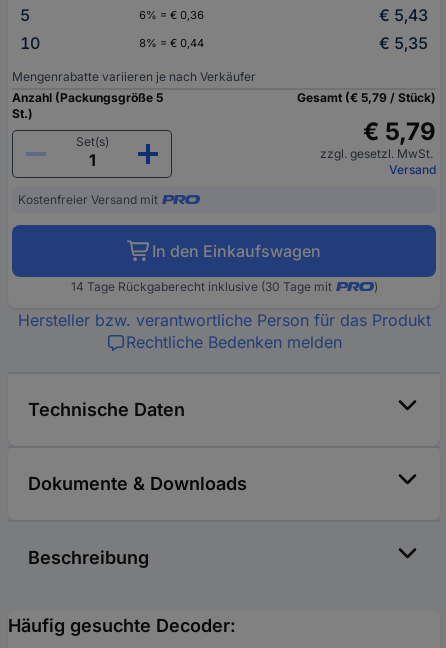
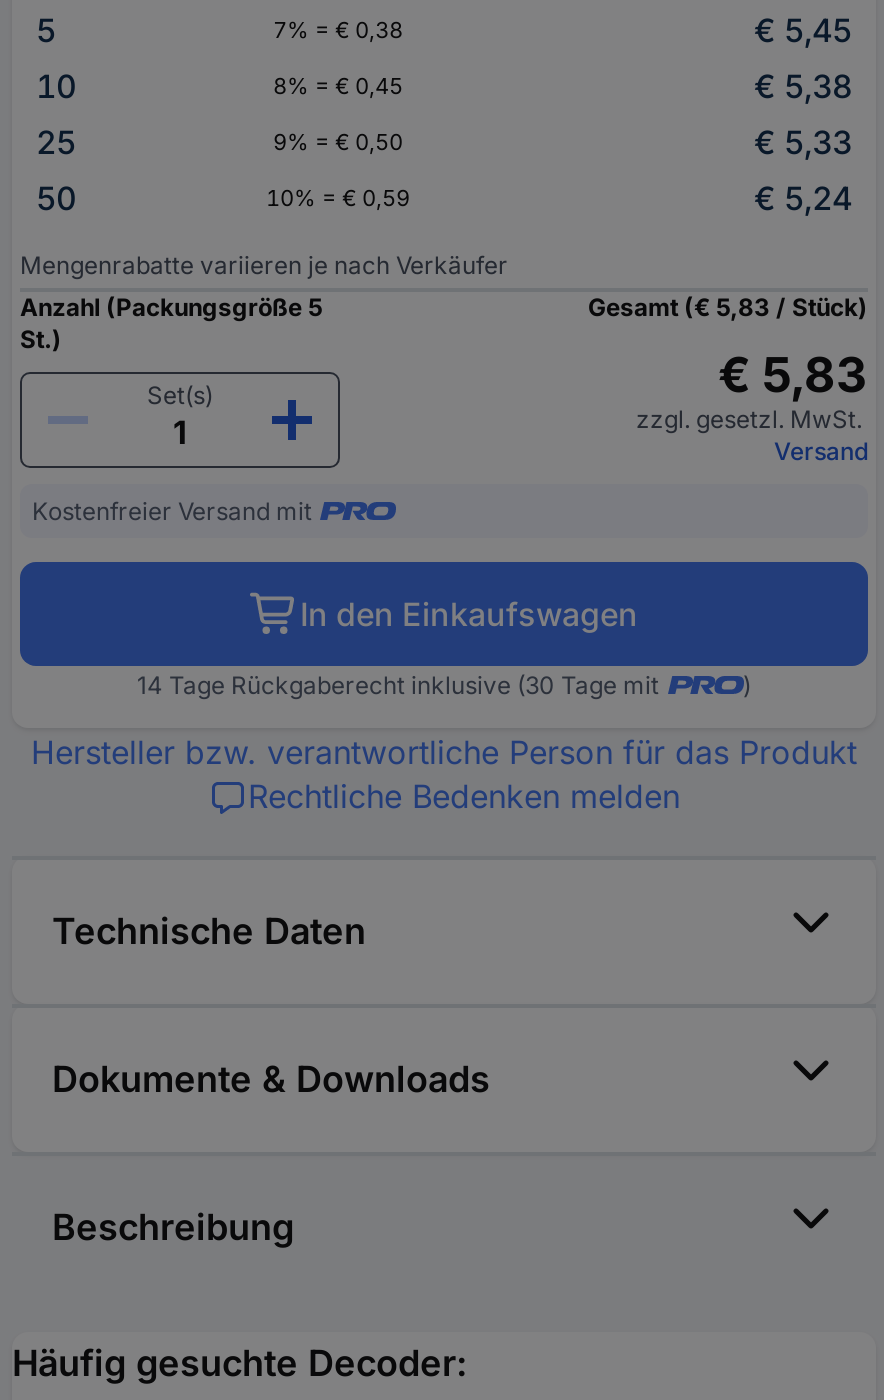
- 6% = € 0,36
+ 7% = € 0,38

- € 5,43
+ € 5,45

- 8% = € 0,44
- € 5,35
+ 8% = € 0,45
+ € 5,38
+ 25
+ 9% = € 0,50
+ € 5,33
+ 50
+ 10% = € 0,59
+ € 5,24

- Gesamt (€ 5,79 / Stück)
+ Gesamt (€ 5,83 / Stück)

- € 5,79
+ € 5,83
